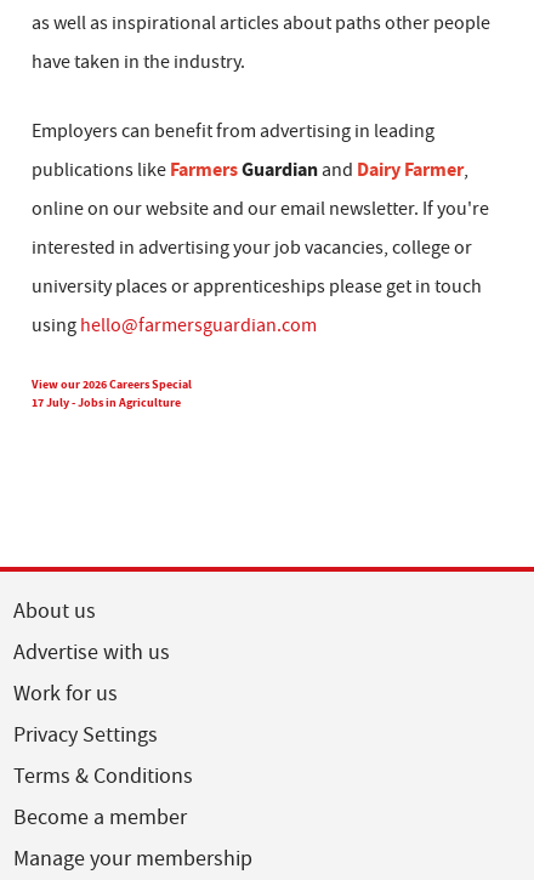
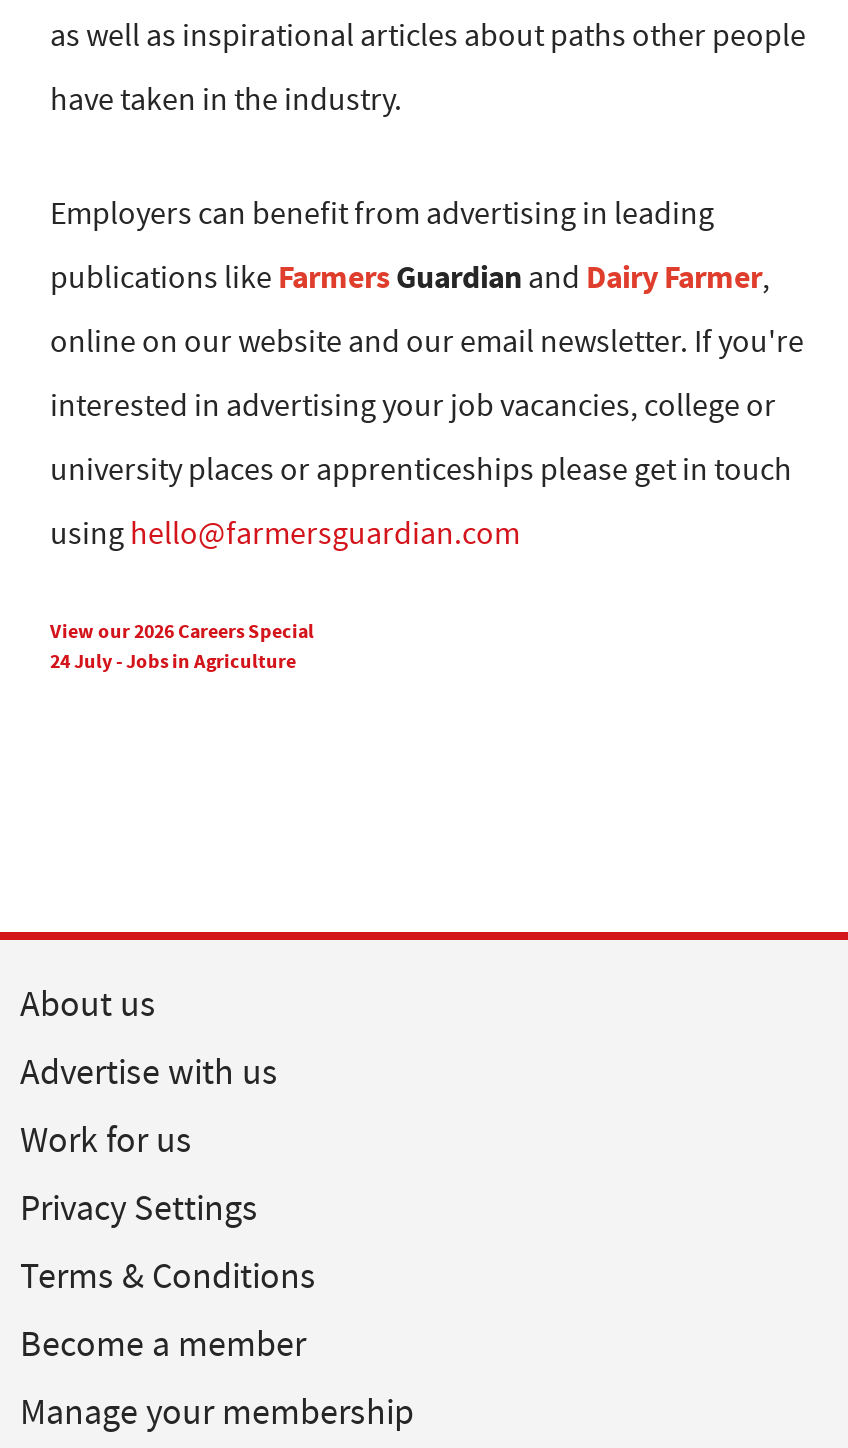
- 17 July - Jobs in Agriculture
+ 24 July - Jobs in Agriculture
